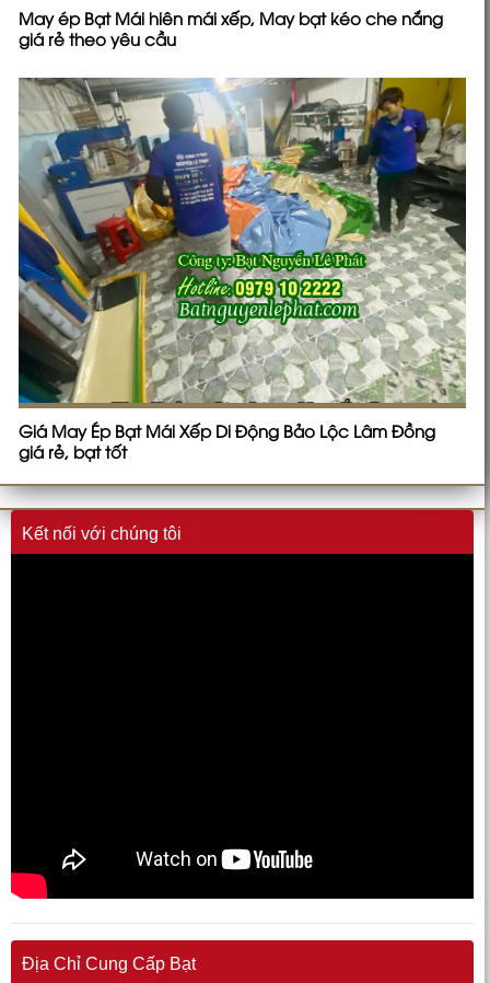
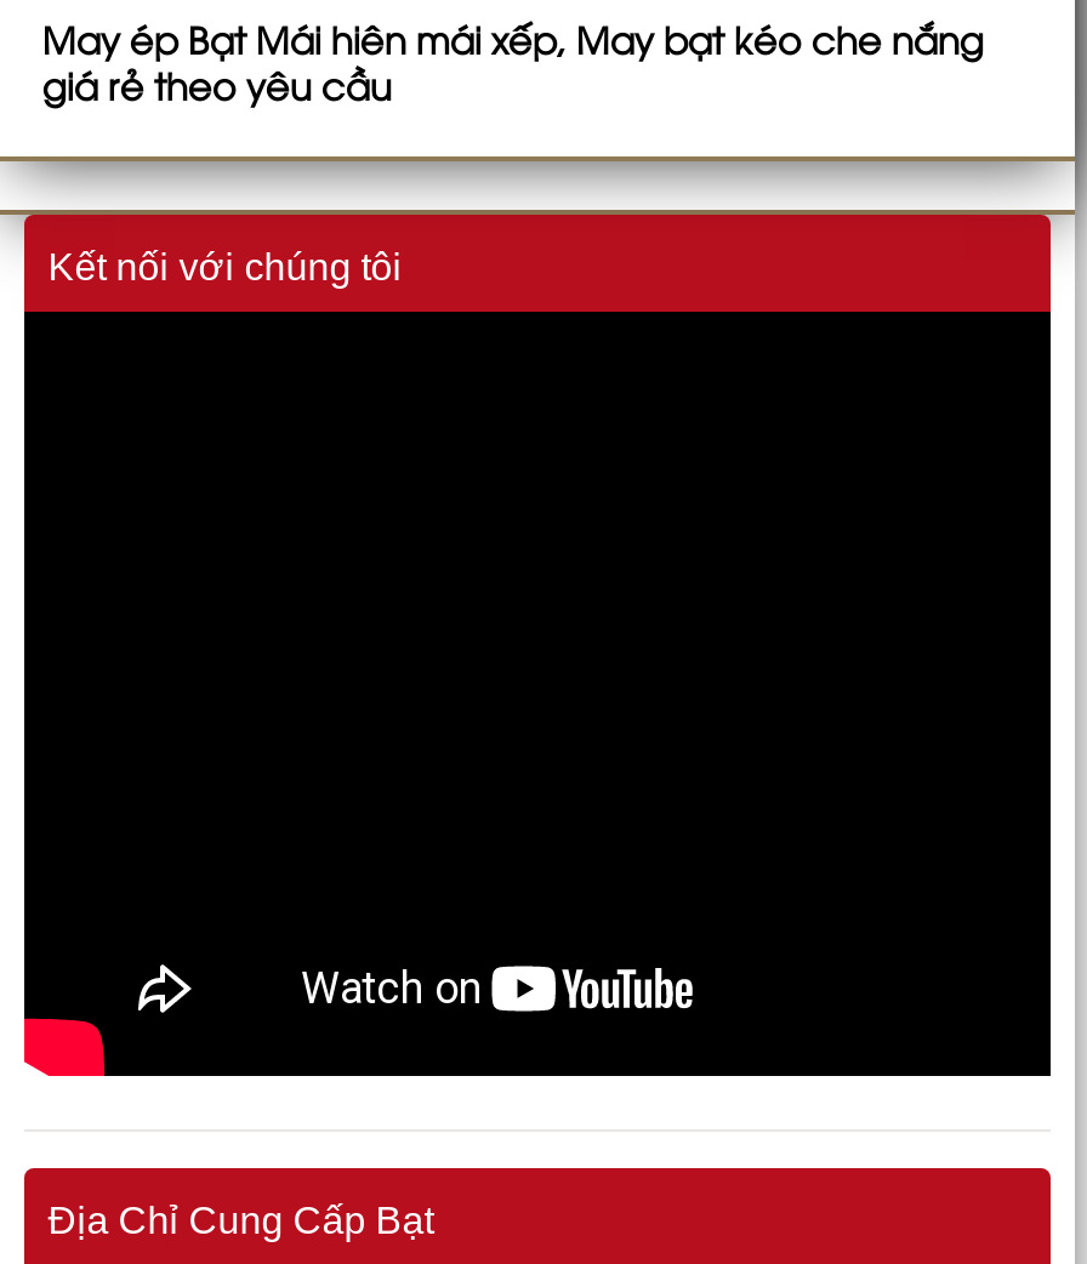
- [image]
- Giá May Ép Bạt Mái Xếp Di Động Bảo Lộc Lâm Đồng
- giá rẻ, bạt tốt
